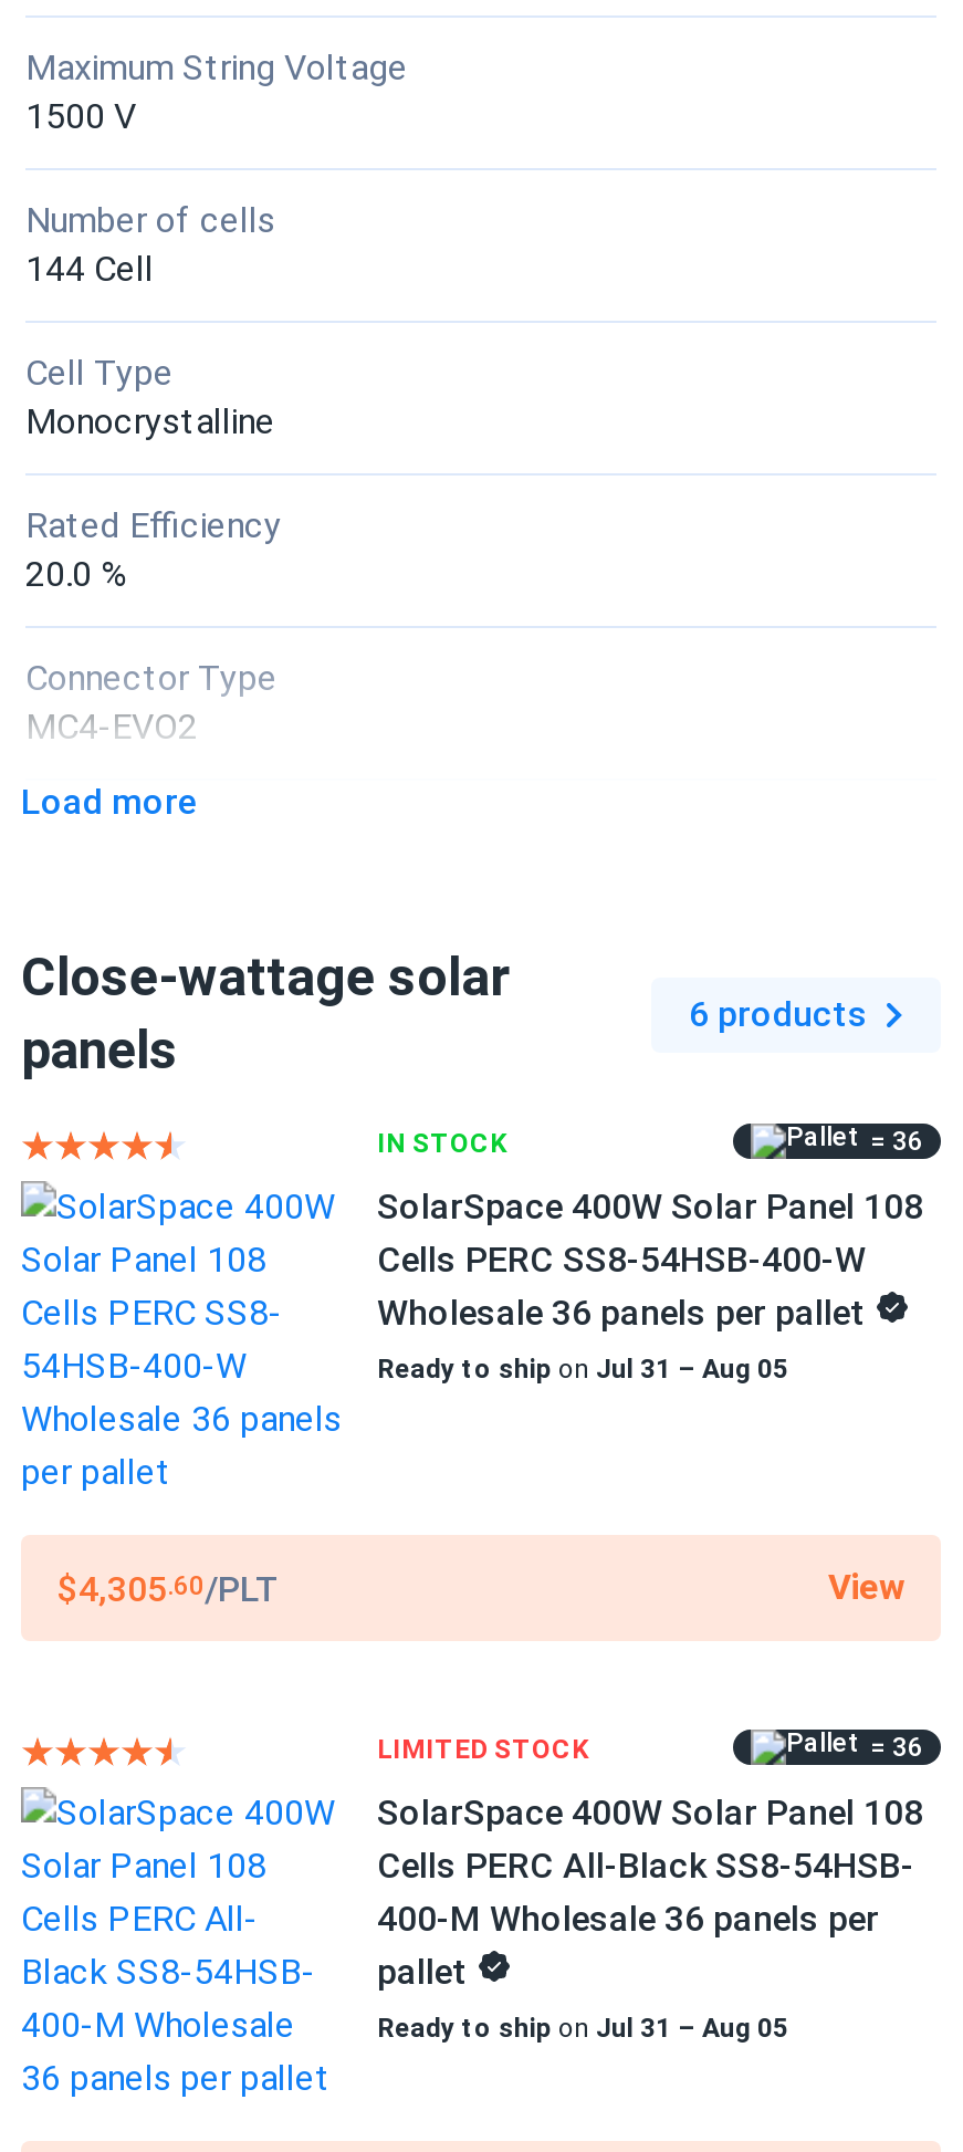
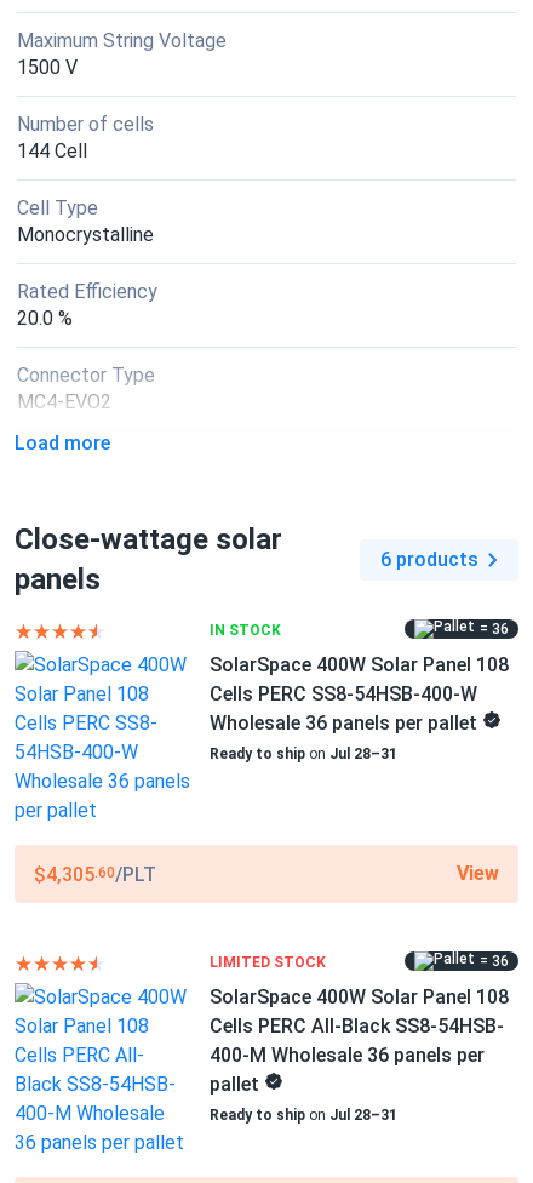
- Ready to ship on Jul 31 – Aug 05
+ Ready to ship on Jul 28–31

- Ready to ship on Jul 31 – Aug 05
+ Ready to ship on Jul 28–31
